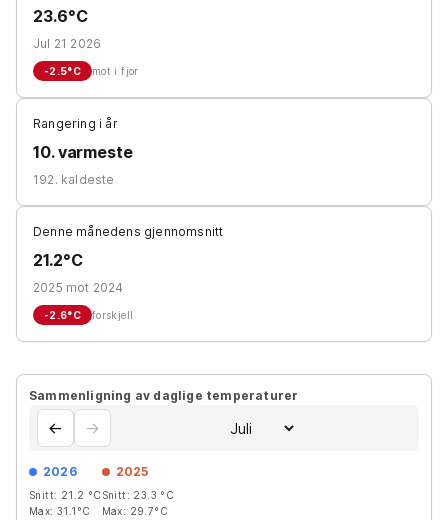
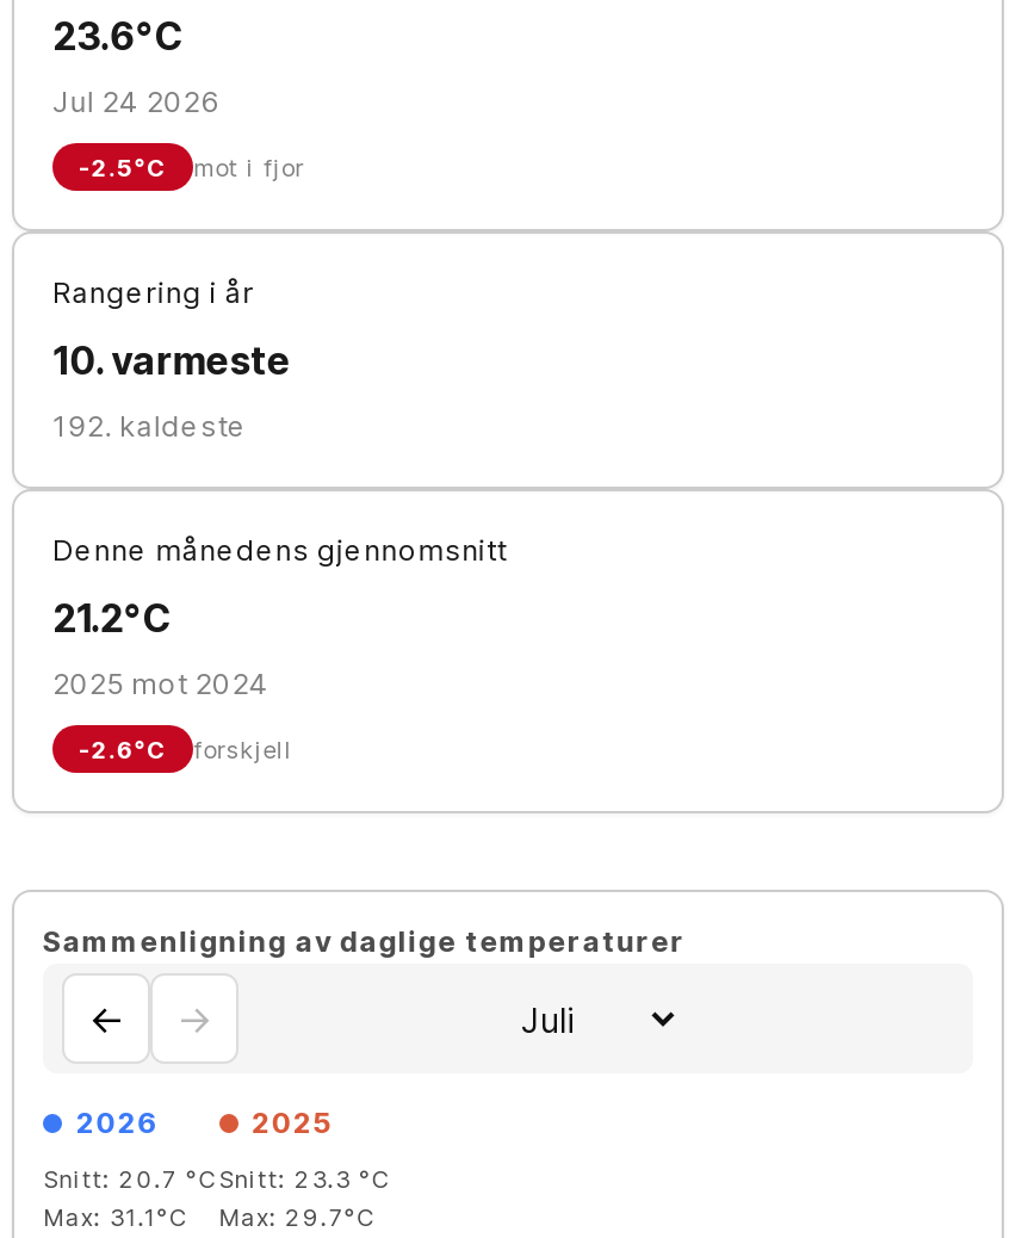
- Jul 21 2026
+ Jul 24 2026

- Snitt: 21.2 °C Snitt: 23.3 °C
+ Snitt: 20.7 °C Snitt: 23.3 °C
